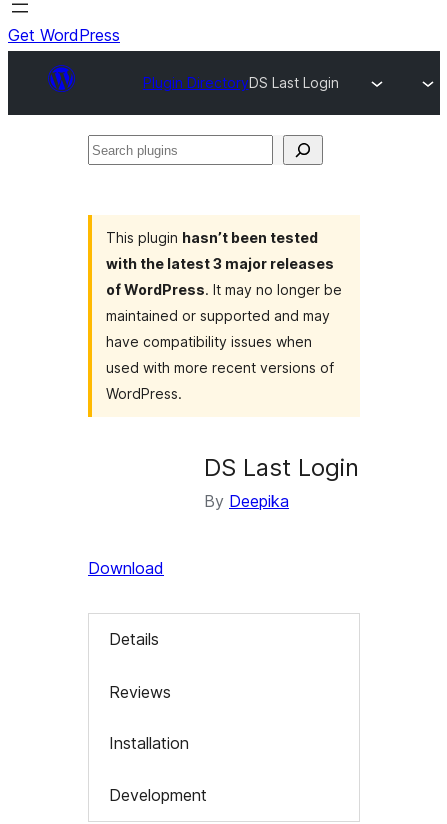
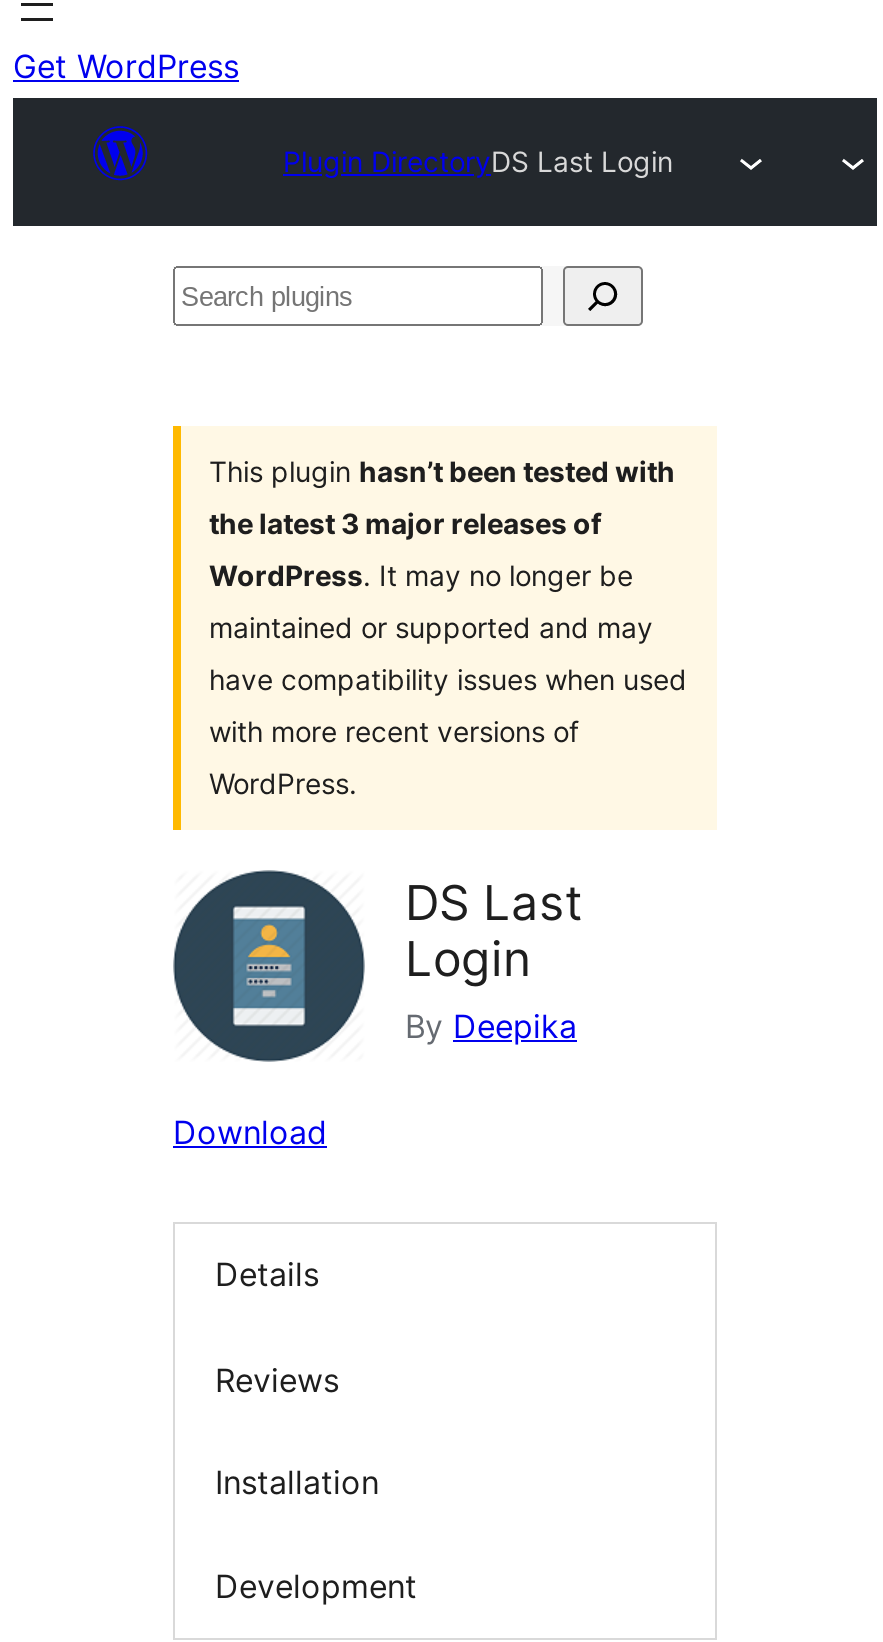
+ [image]
